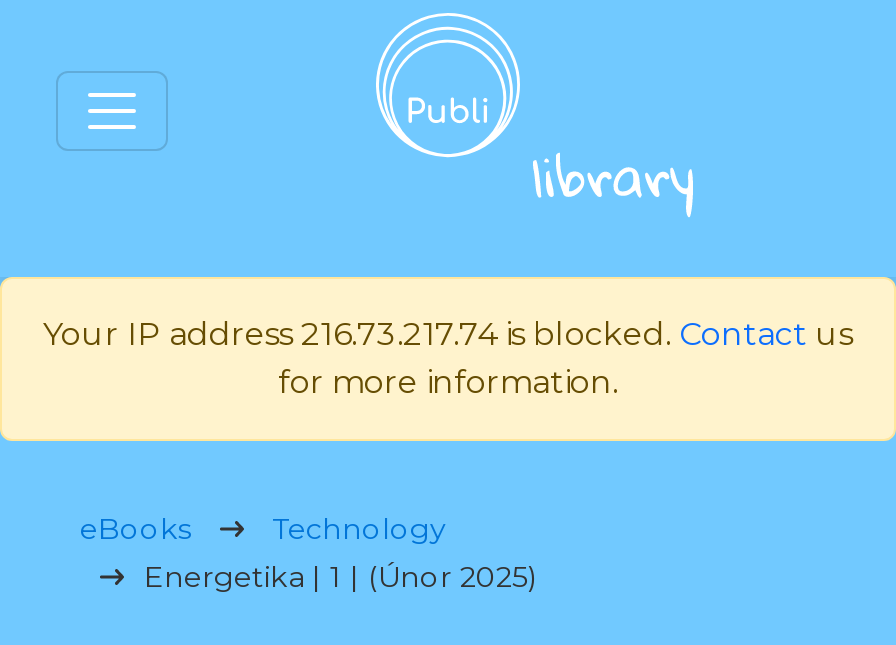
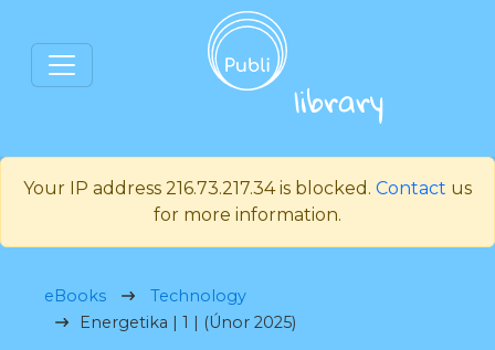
- Your IP address 216.73.217.74 is blocked. Contact us
+ Your IP address 216.73.217.34 is blocked. Contact us
